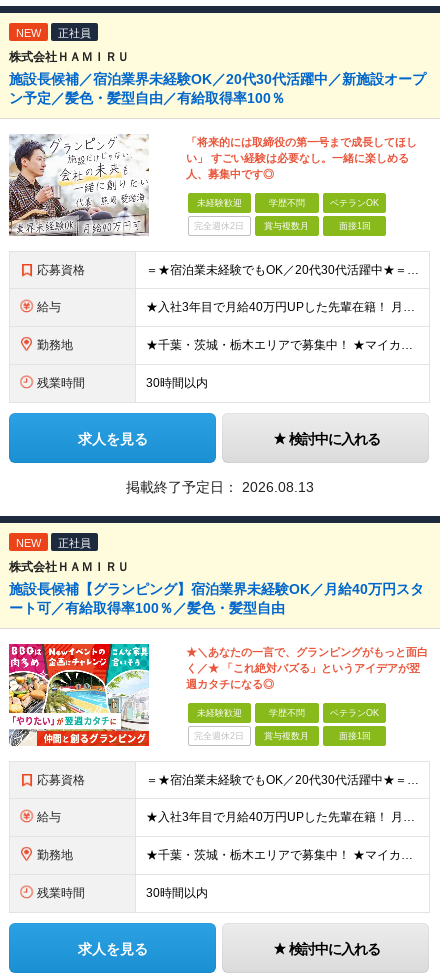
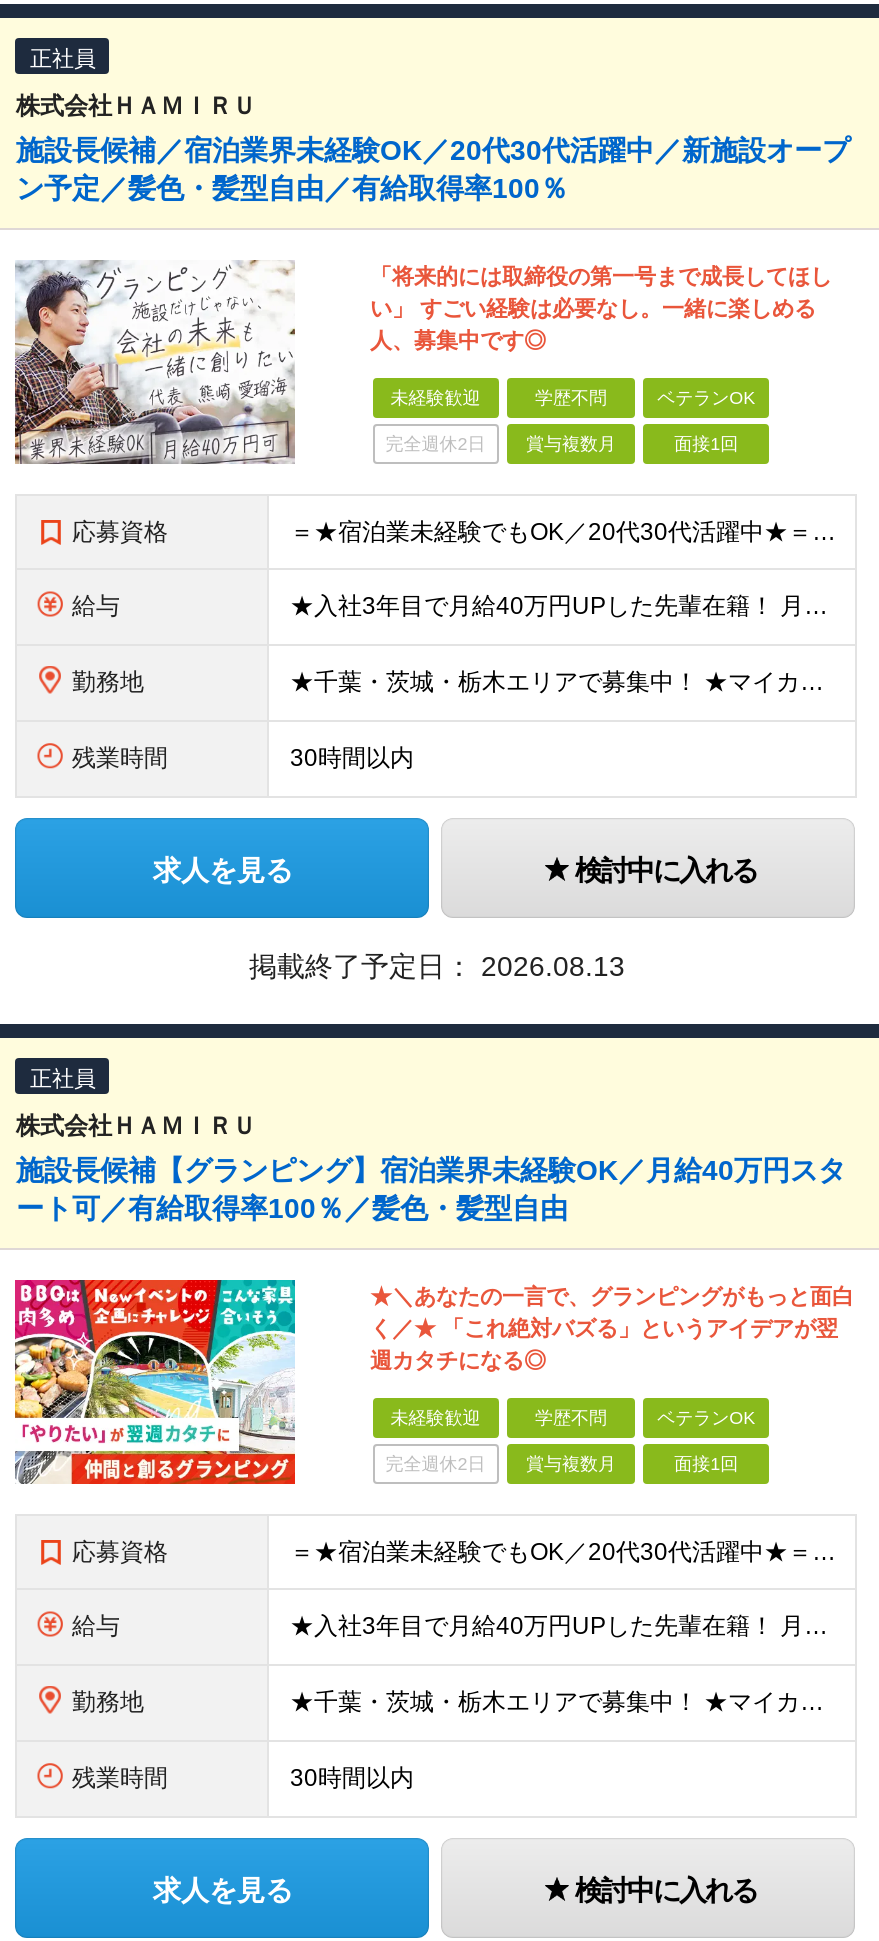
- NEW

- NEW
